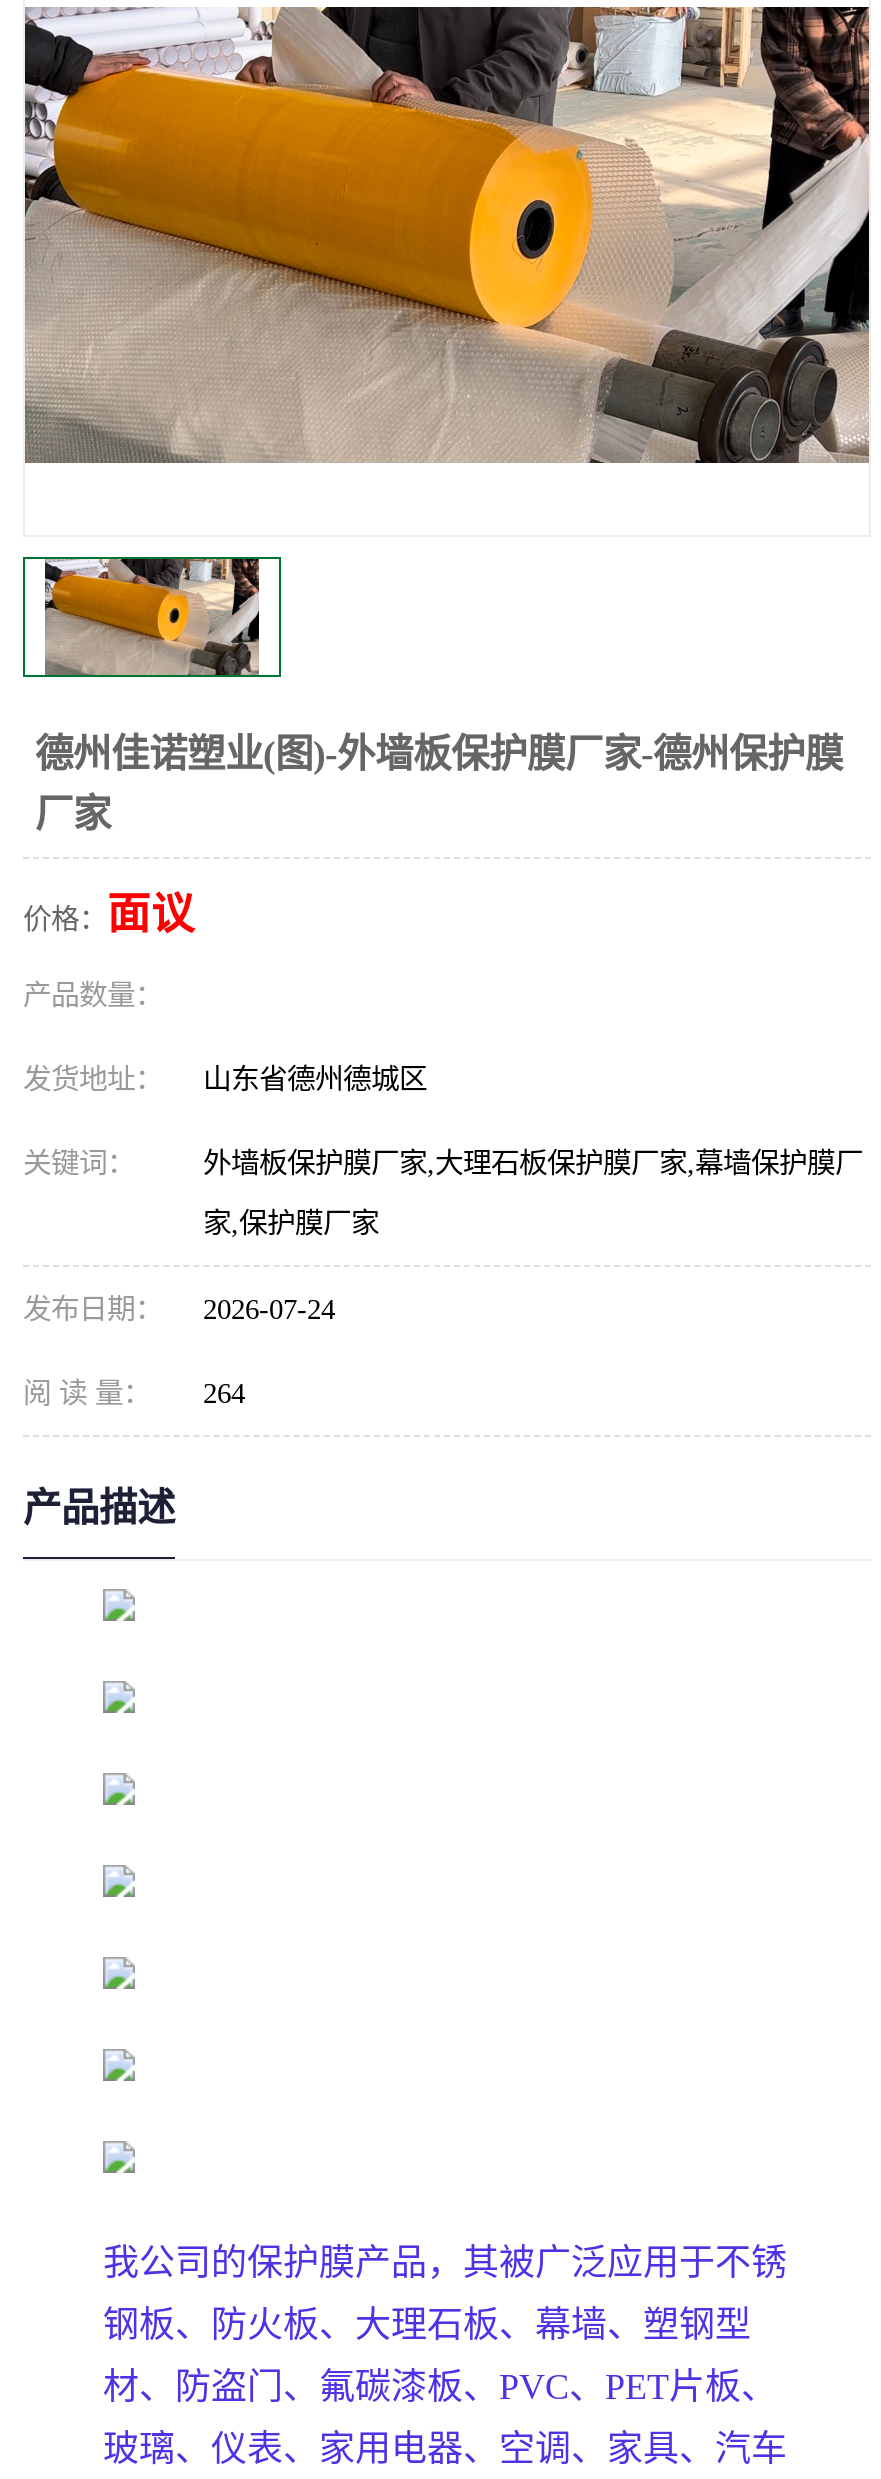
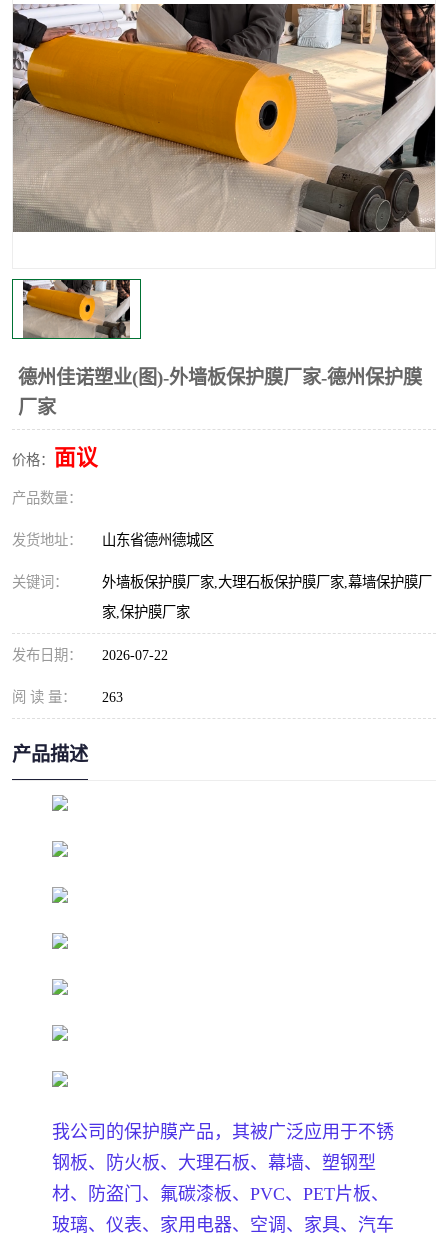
- 发布日期： 2026-07-24
+ 发布日期： 2026-07-22

- 阅 读 量： 264
+ 阅 读 量： 263
